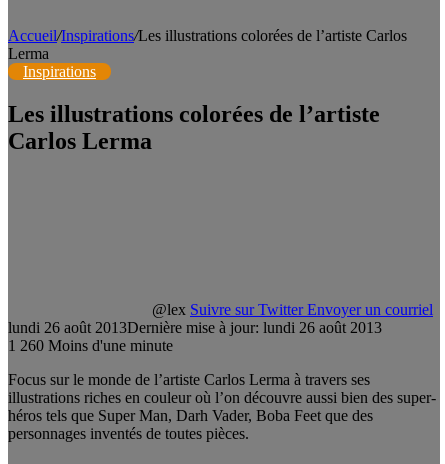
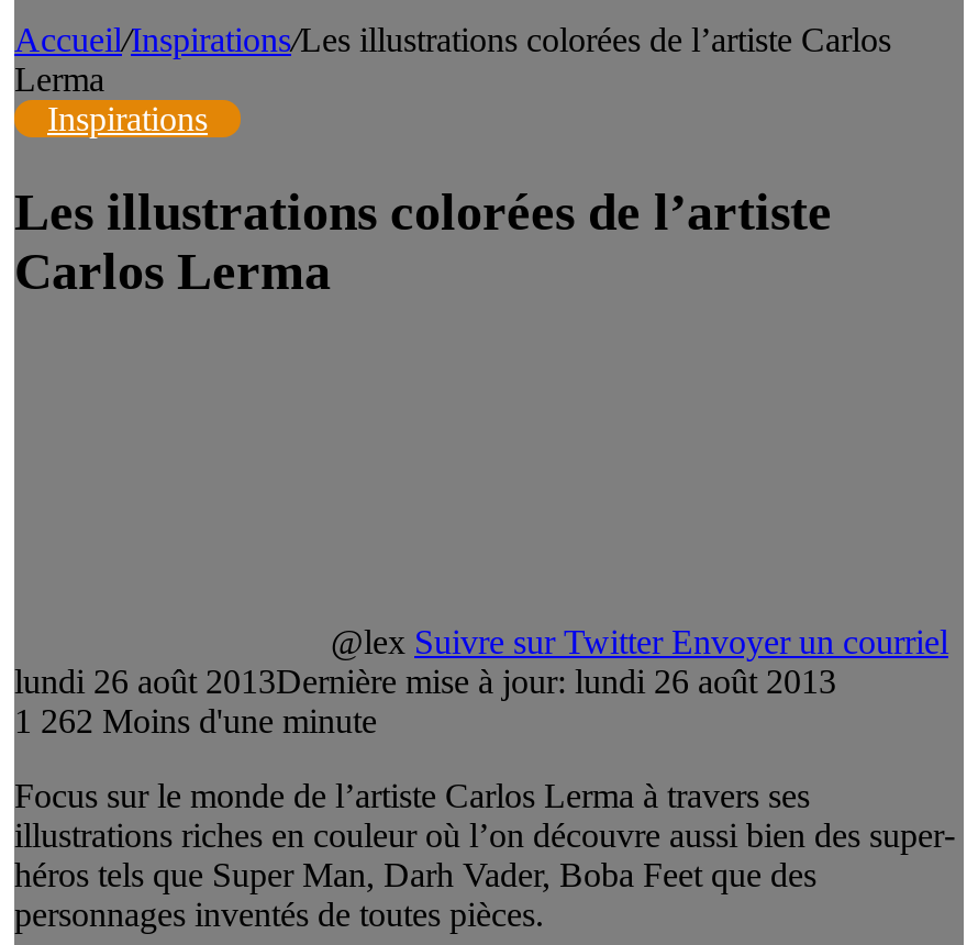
- 1 260 Moins d'une minute
+ 1 262 Moins d'une minute
